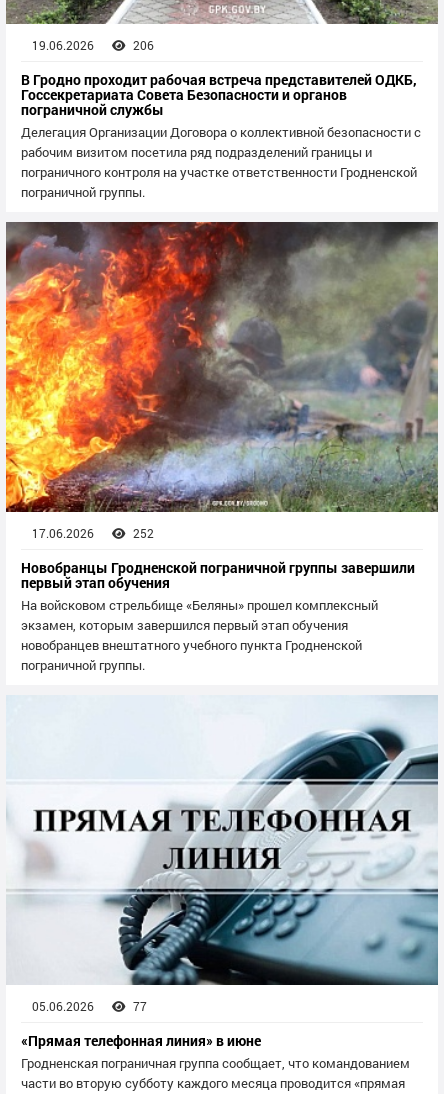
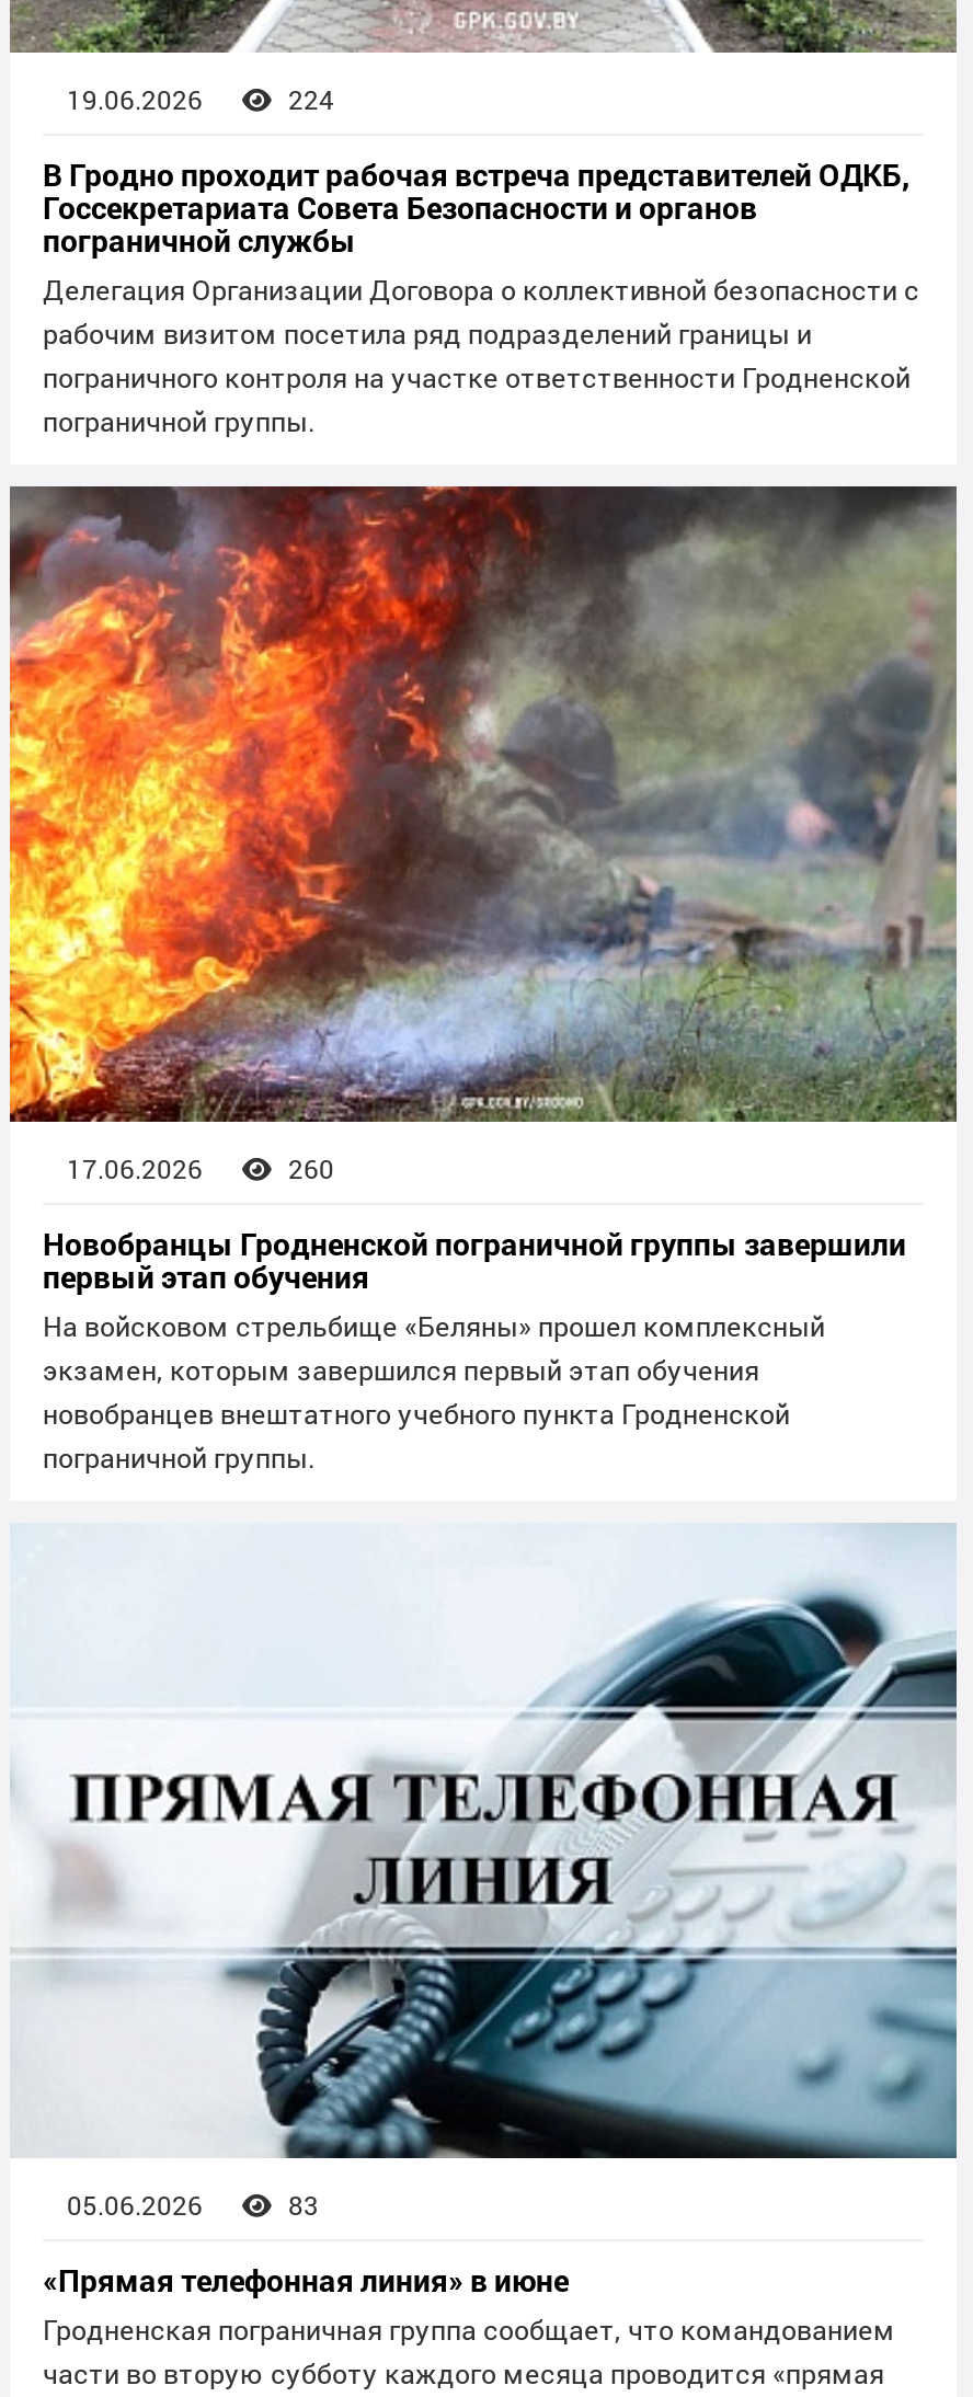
- 206
+ 224

- 252
+ 260

- 77
+ 83
